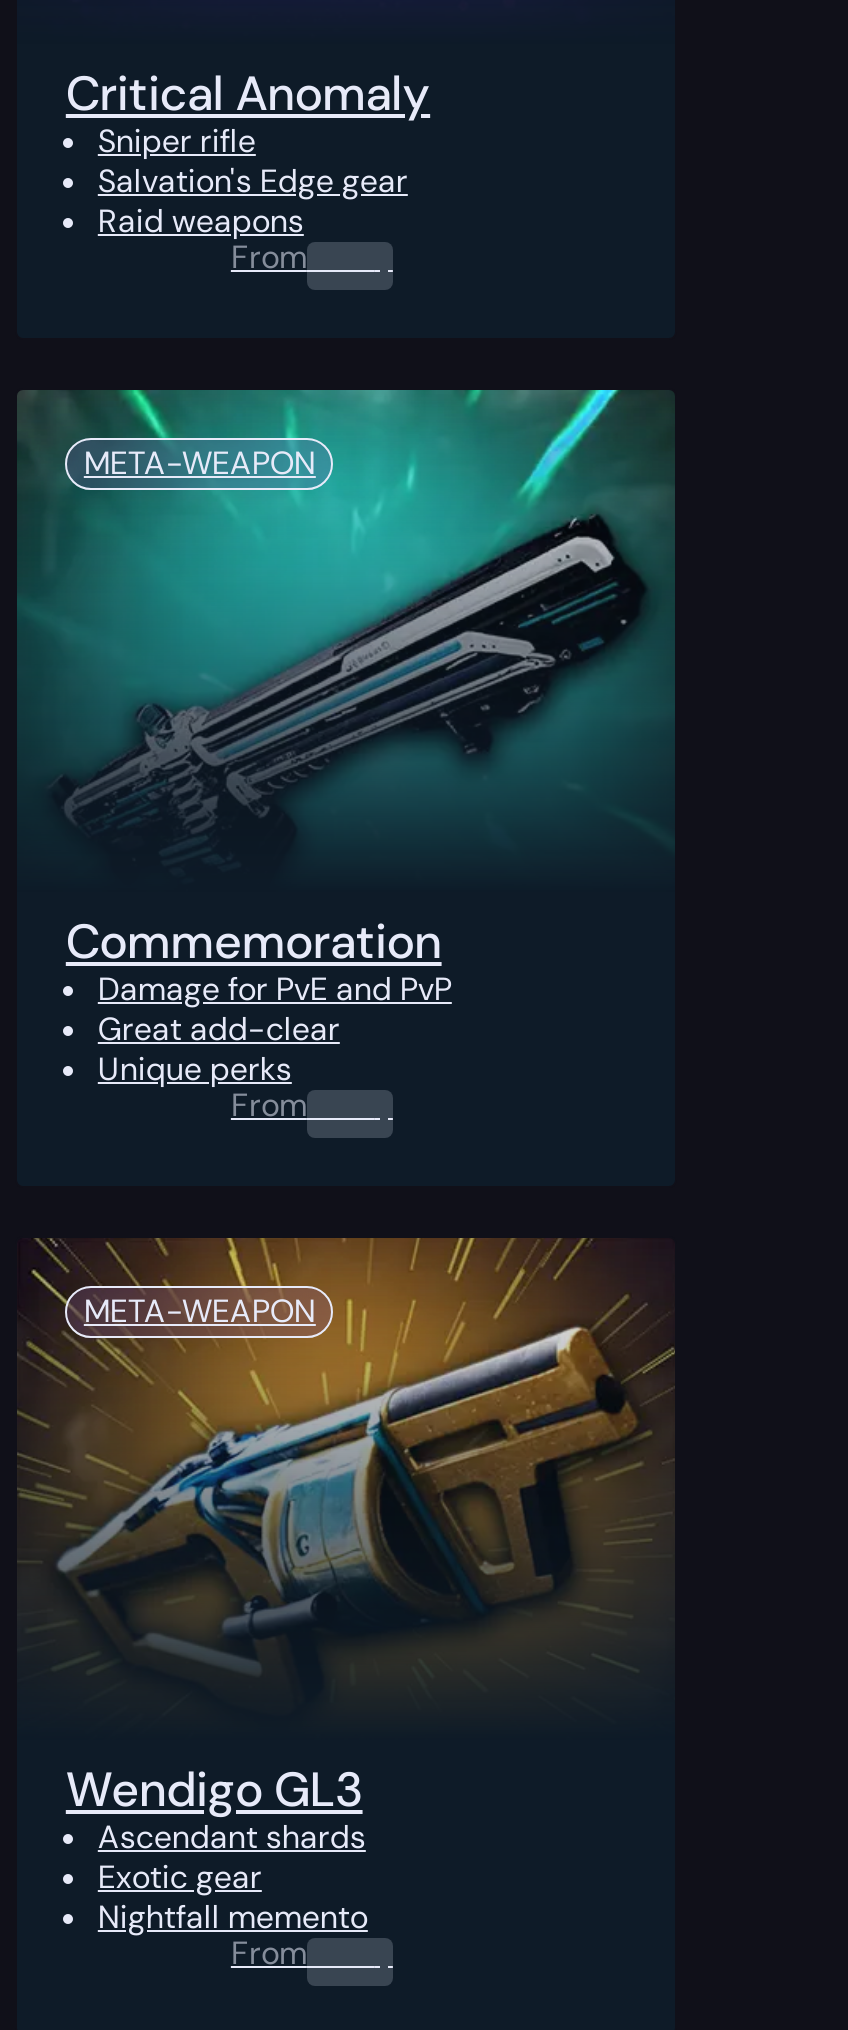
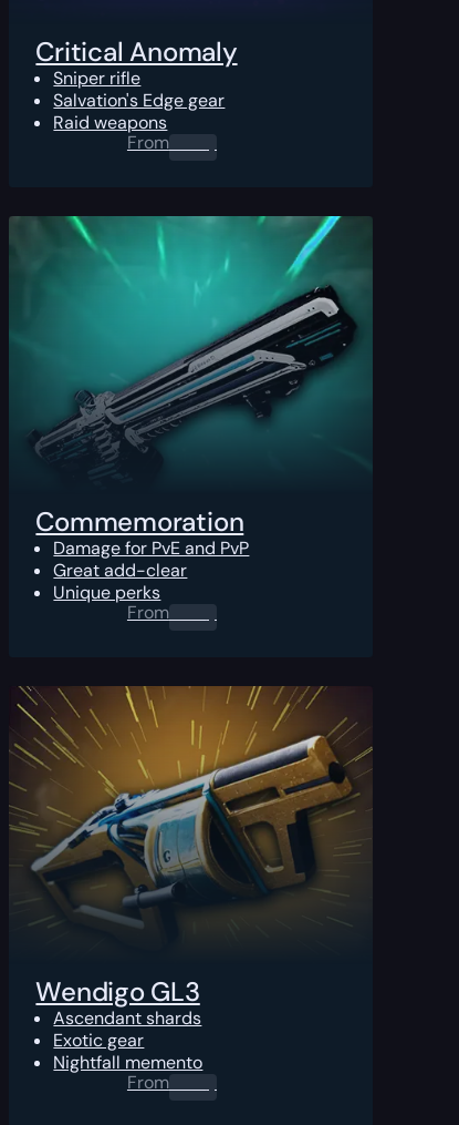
- META-WEAPON

- META-WEAPON
